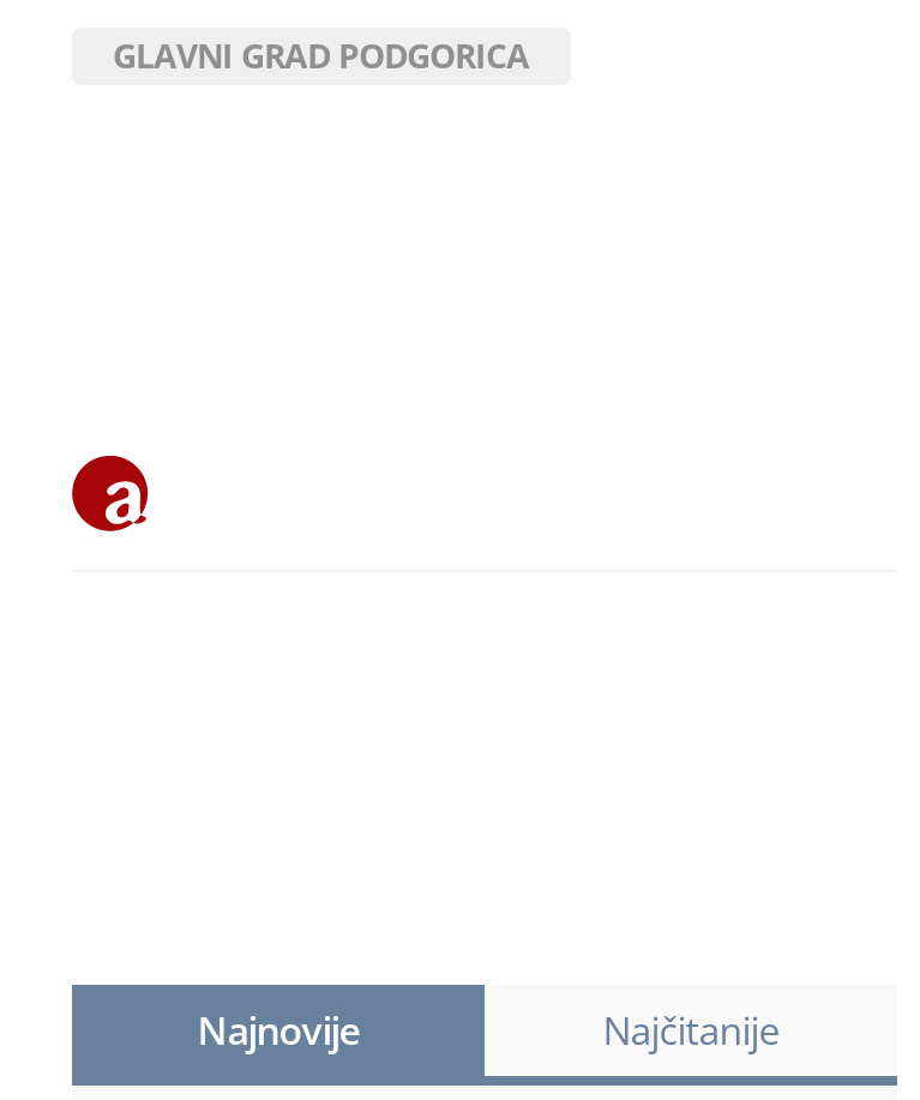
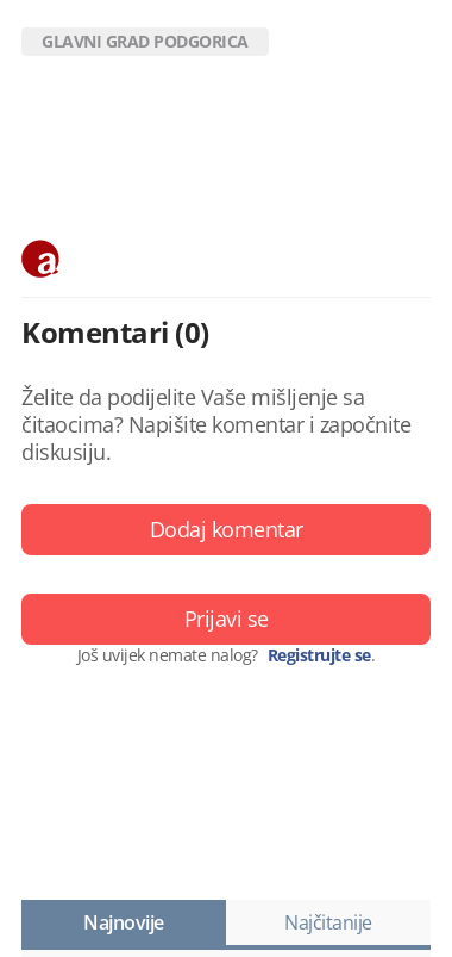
+ Komentari (0)
+ Želite da podijelite Vaše mišljenje sa
+ čitaocima? Napišite komentar i započnite
+ diskusiju.
+ Dodaj komentar
+ Prijavi se
+ Još uvijek nemate nalog? Registrujte se.
